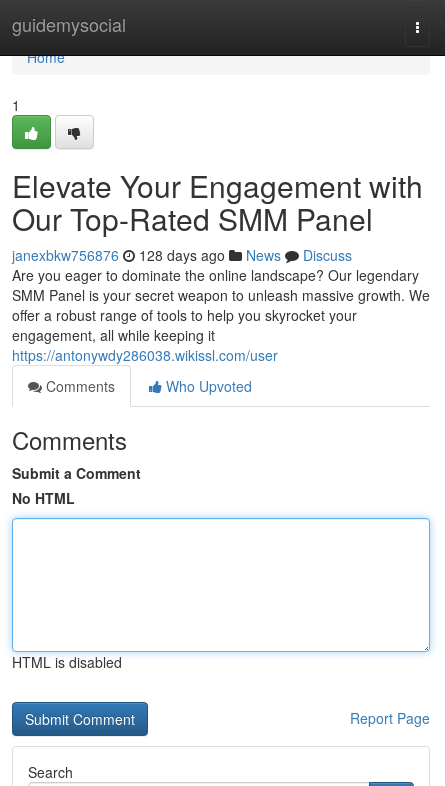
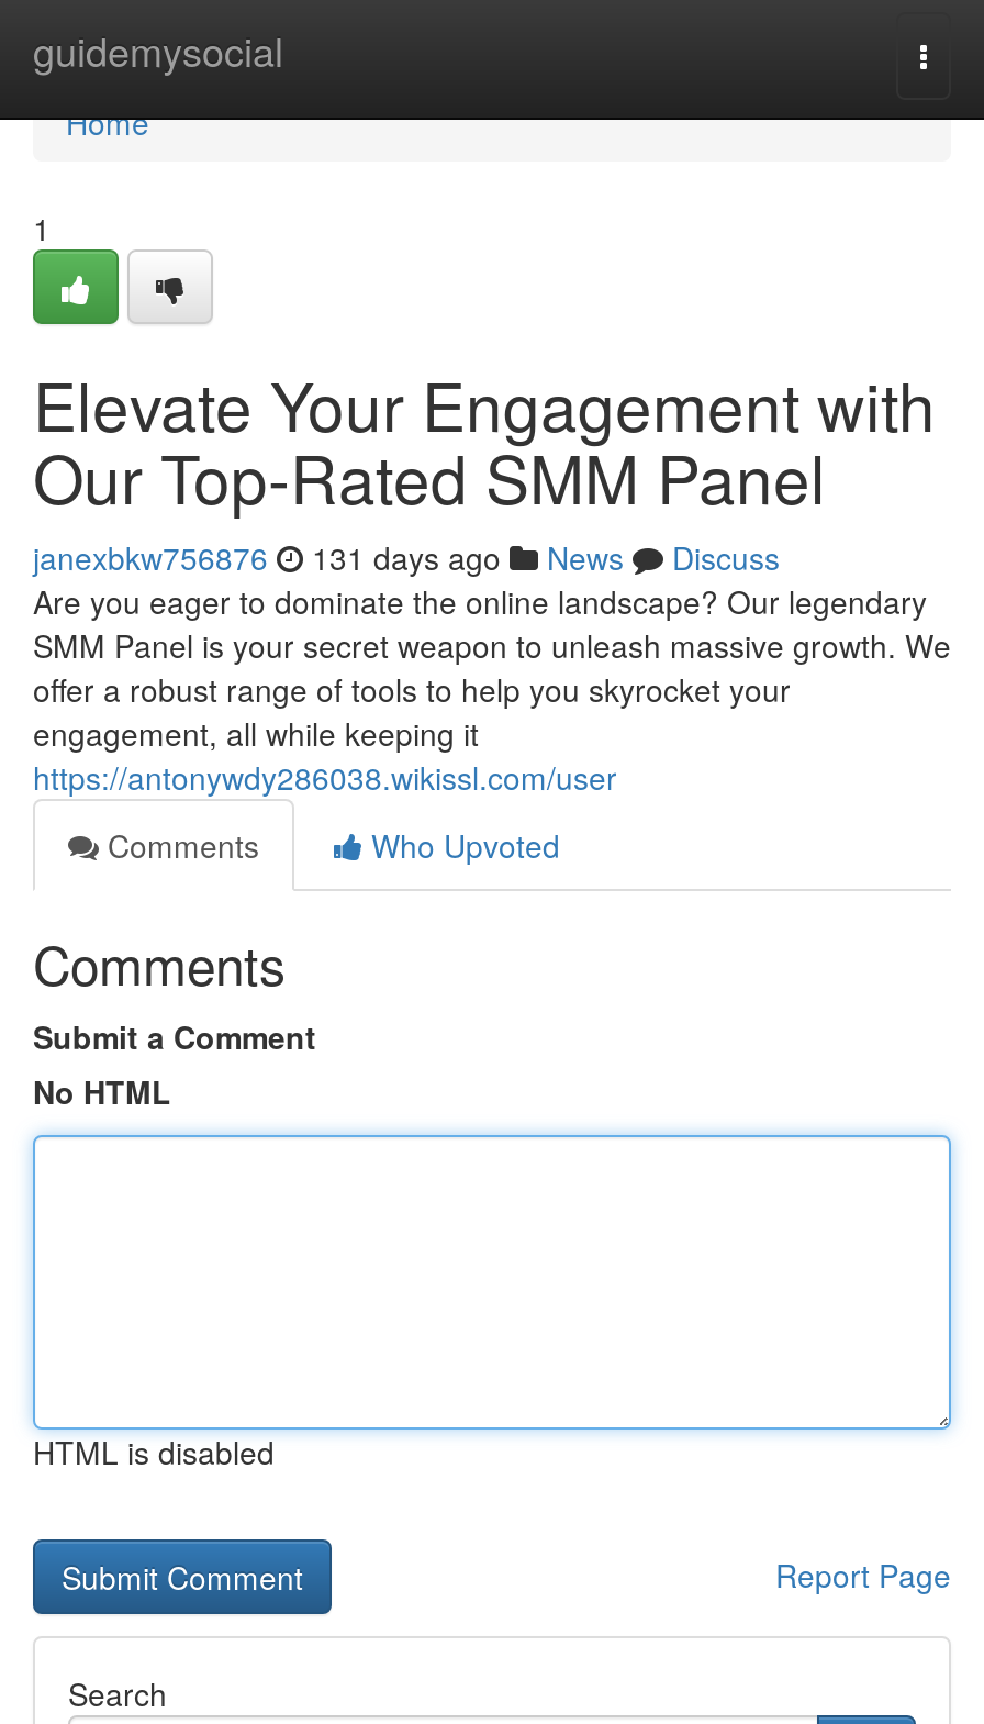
- janexbkw756876 128 days ago News Discuss
+ janexbkw756876 131 days ago News Discuss
